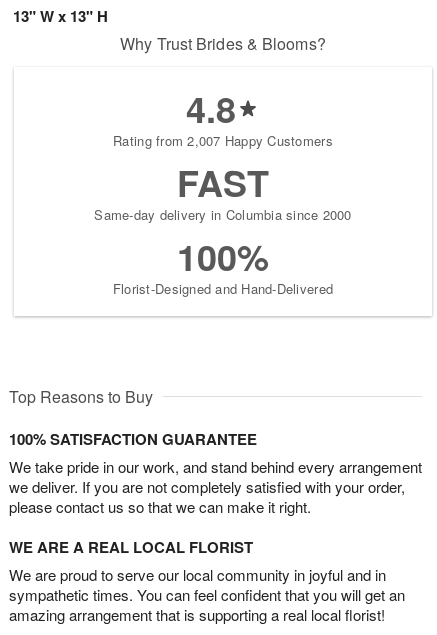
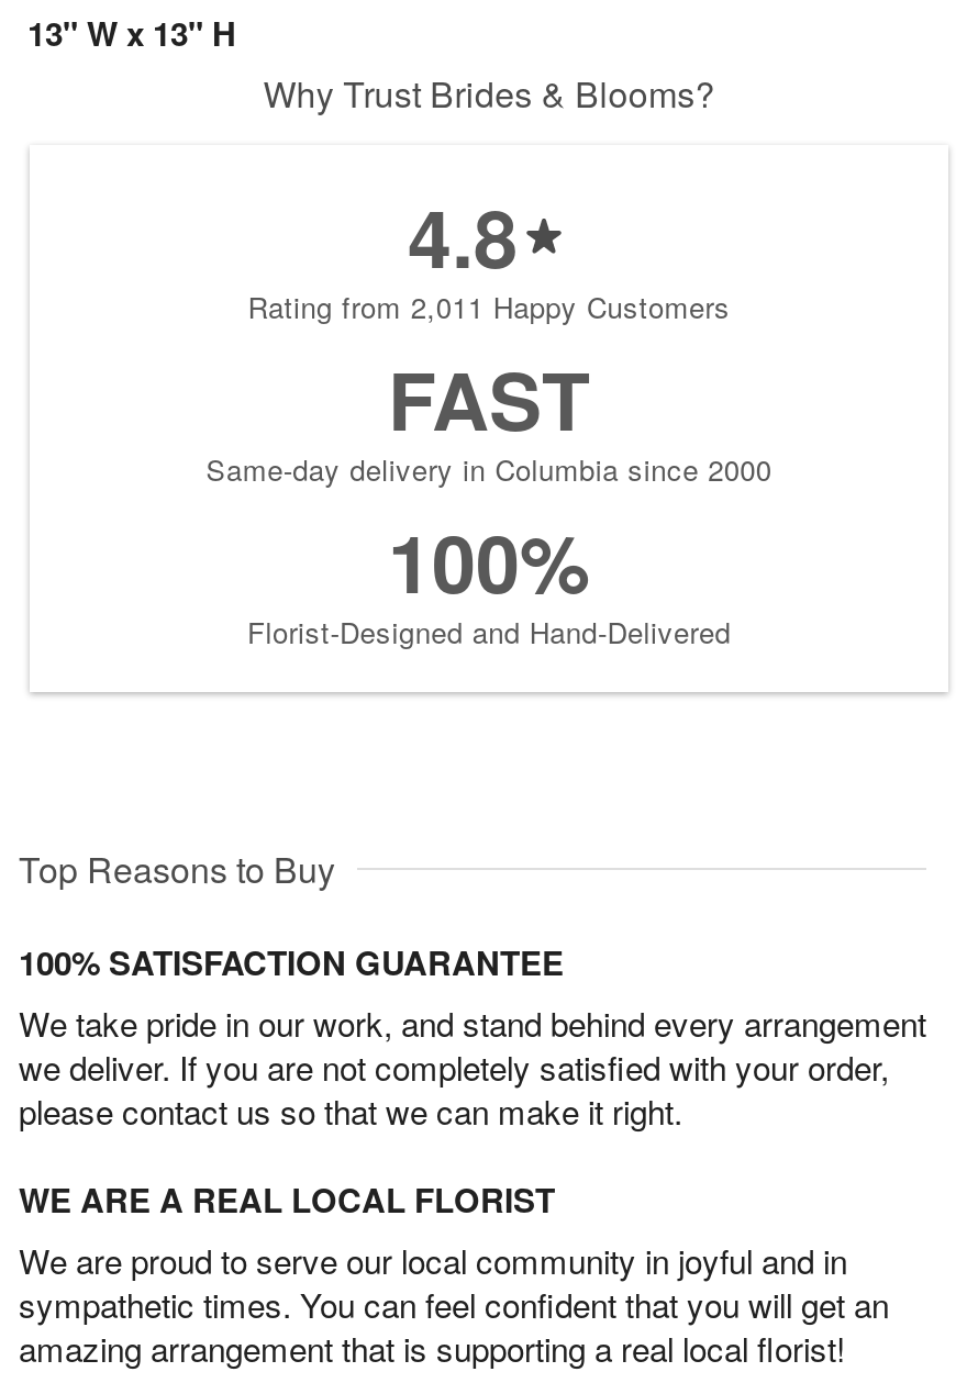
- Rating from 2,007 Happy Customers
+ Rating from 2,011 Happy Customers
